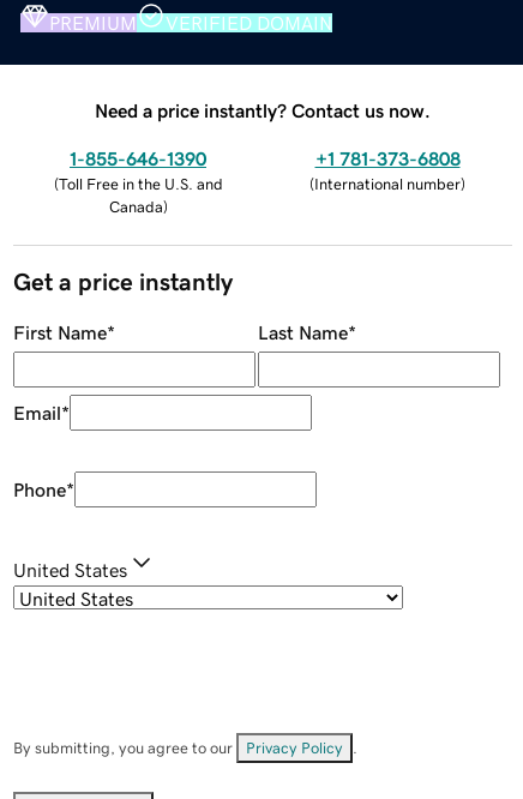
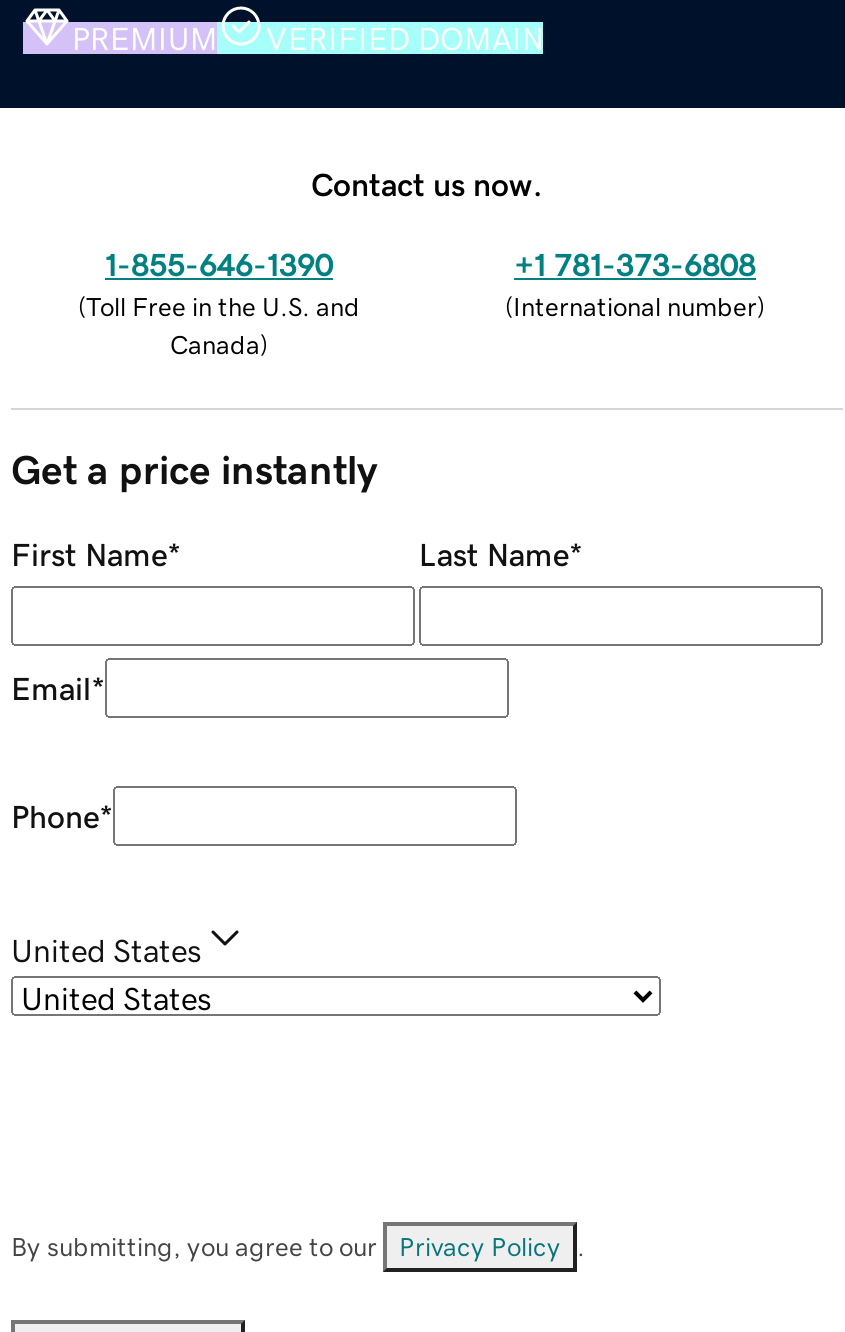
- Need a price instantly? Contact us now.
+ Contact us now.
